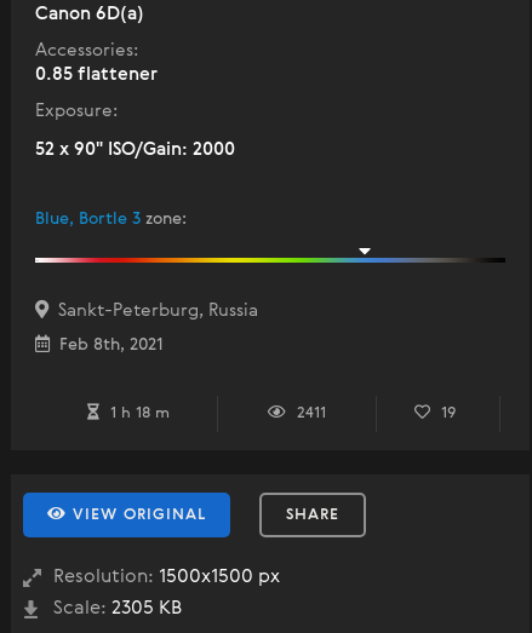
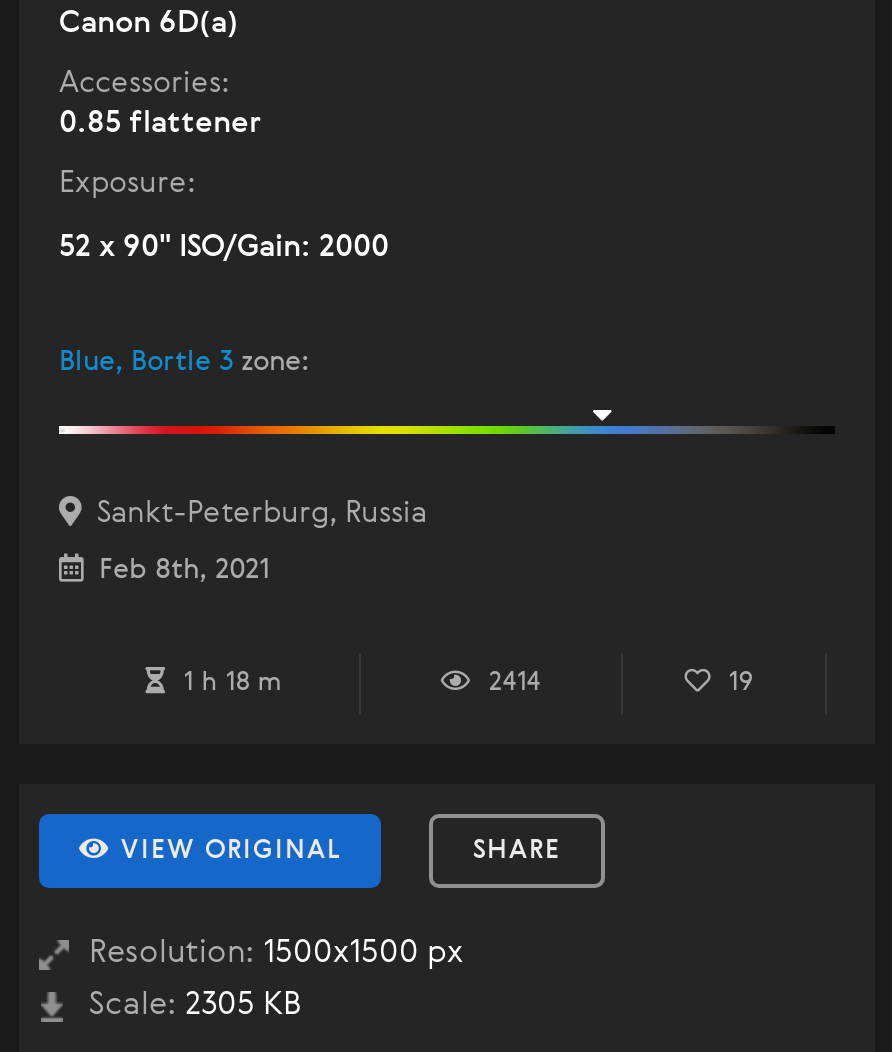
- 2411
+ 2414
